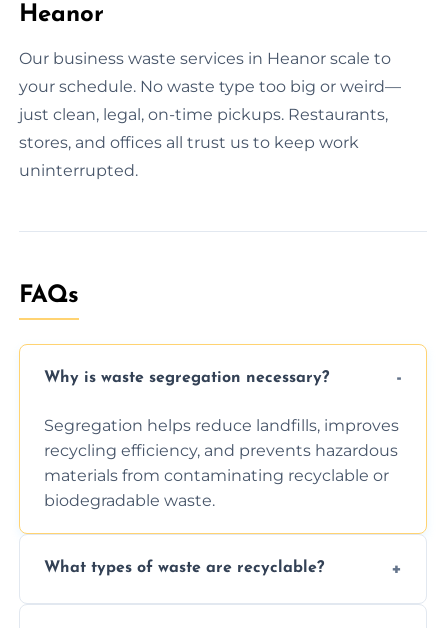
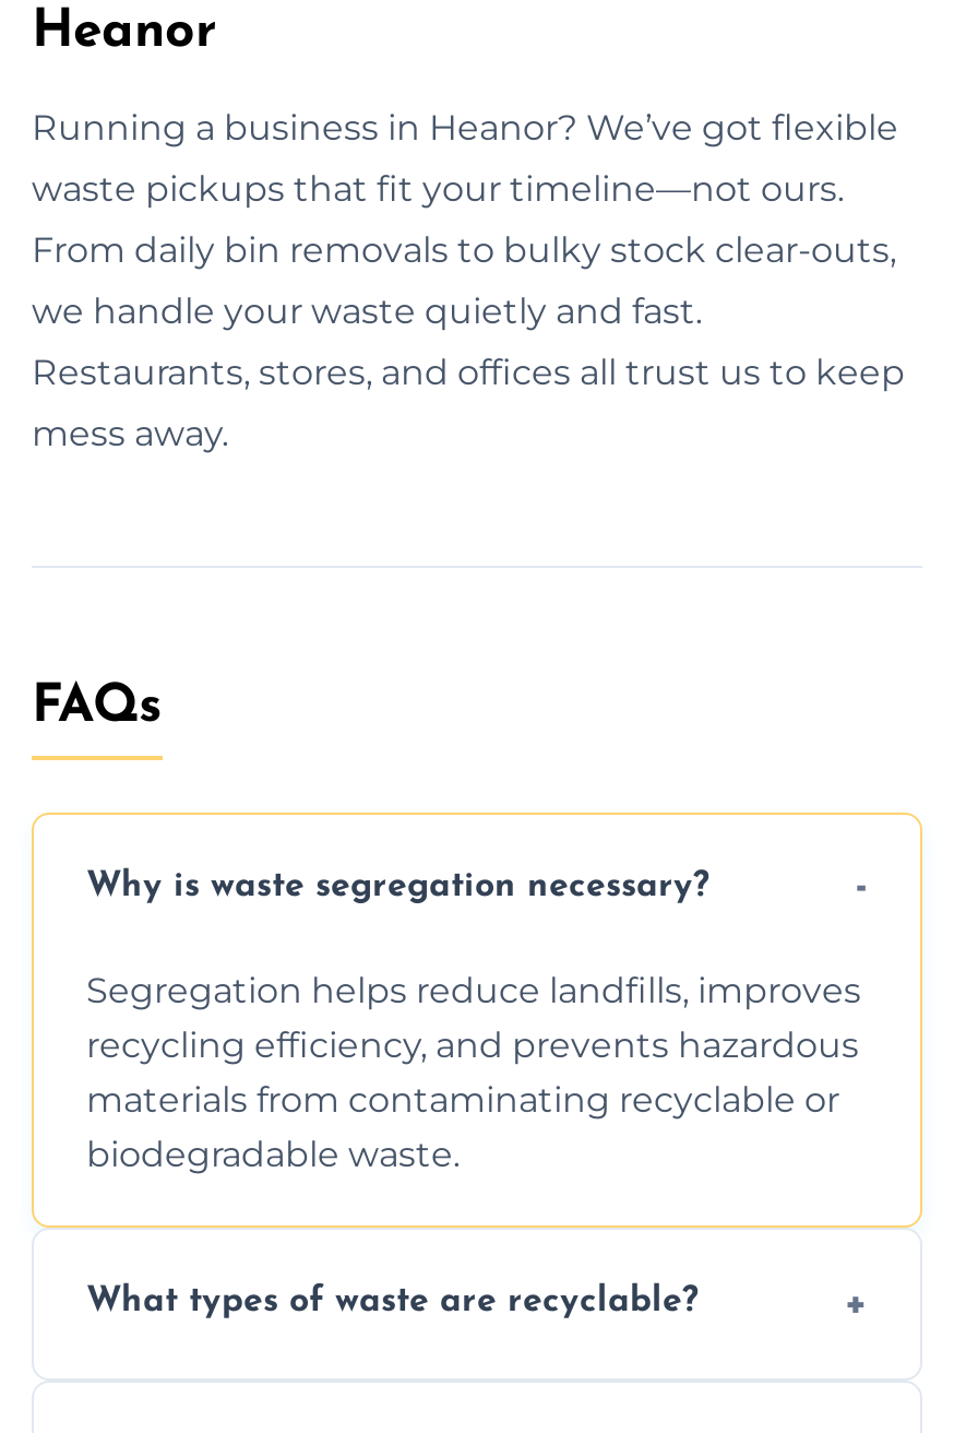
- Our business waste services in Heanor scale to
- your schedule. No waste type too big or weird—
- just clean, legal, on-time pickups. Restaurants,
- stores, and offices all trust us to keep work
- uninterrupted.
+ Running a business in Heanor? We’ve got flexible
+ waste pickups that fit your timeline—not ours.
+ From daily bin removals to bulky stock clear-outs,
+ we handle your waste quietly and fast.
+ Restaurants, stores, and offices all trust us to keep
+ mess away.
